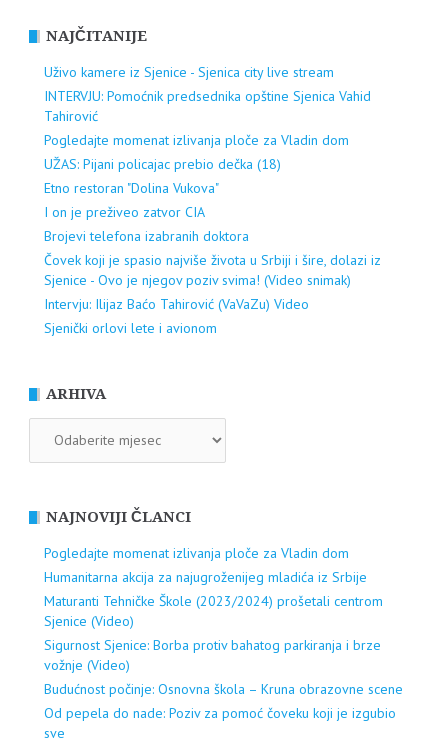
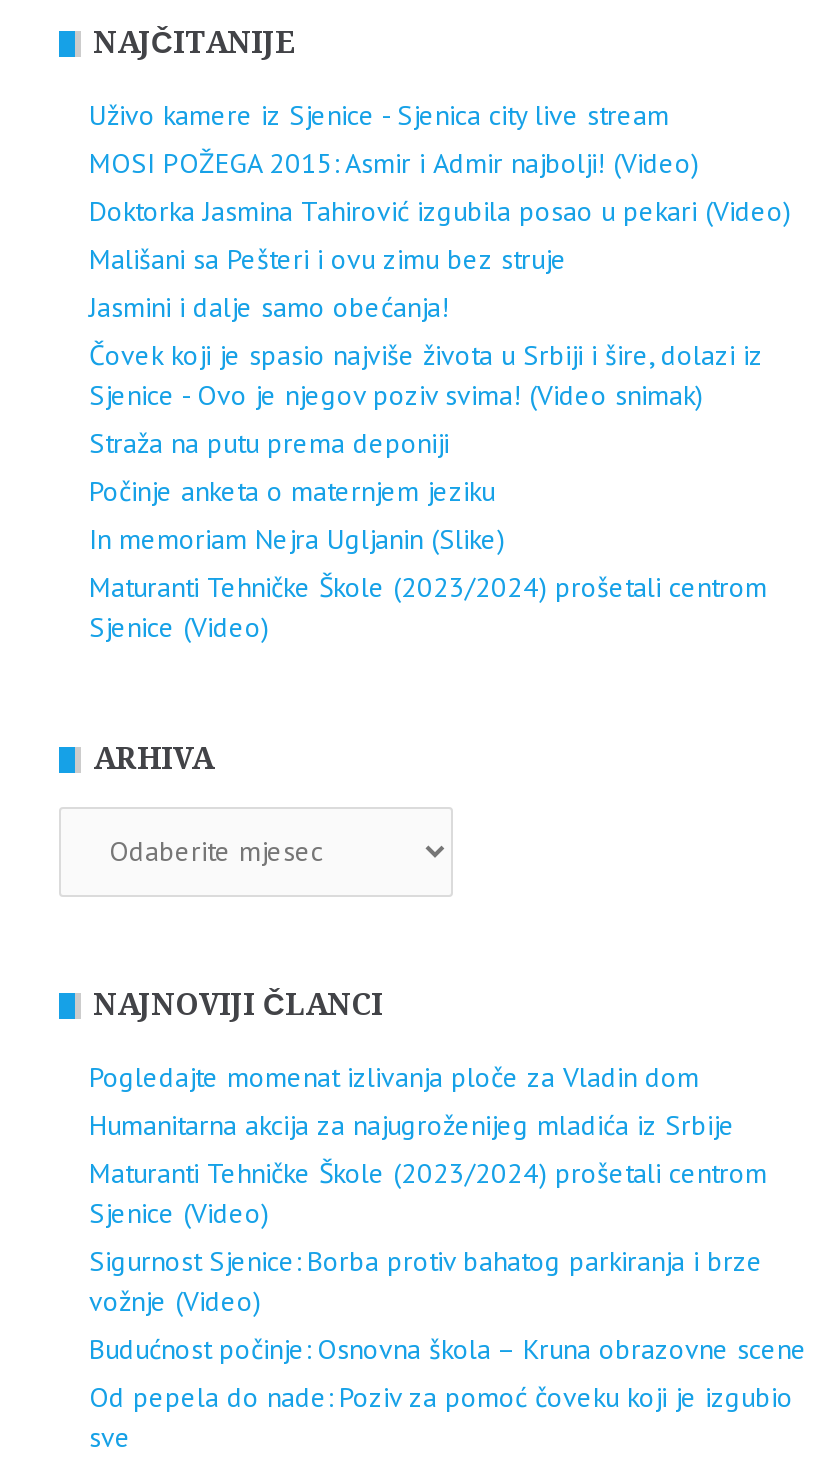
- INTERVJU: Pomoćnik predsednika opštine Sjenica Vahid
- Tahirović
- Pogledajte momenat izlivanja ploče za Vladin dom
- UŽAS: Pijani policajac prebio dečka (18)
- Etno restoran "Dolina Vukova"
- I on je preživeo zatvor CIA
- Brojevi telefona izabranih doktora
+ MOSI POŽEGA 2015: Asmir i Admir najbolji! (Video)
+ Doktorka Jasmina Tahirović izgubila posao u pekari (Video)
+ Mališani sa Pešteri i ovu zimu bez struje
+ Jasmini i dalje samo obećanja!

moved up: Čovek koji je spasio najviše života u Srbiji i šire, dolazi iz | Sjenice - Ovo je njegov poziv svima! (Video snimak)

- Intervju: Ilijaz Baćo Tahirović (VaVaZu) Video
- Sjenički orlovi lete i avionom
+ Straža na putu prema deponiji
+ Počinje anketa o maternjem jeziku
+ In memoriam Nejra Ugljanin (Slike)
+ Maturanti Tehničke Škole (2023/2024) prošetali centrom
+ Sjenice (Video)
